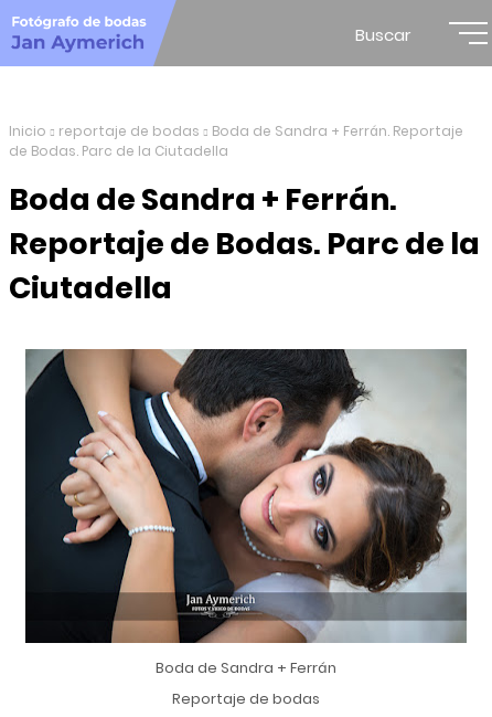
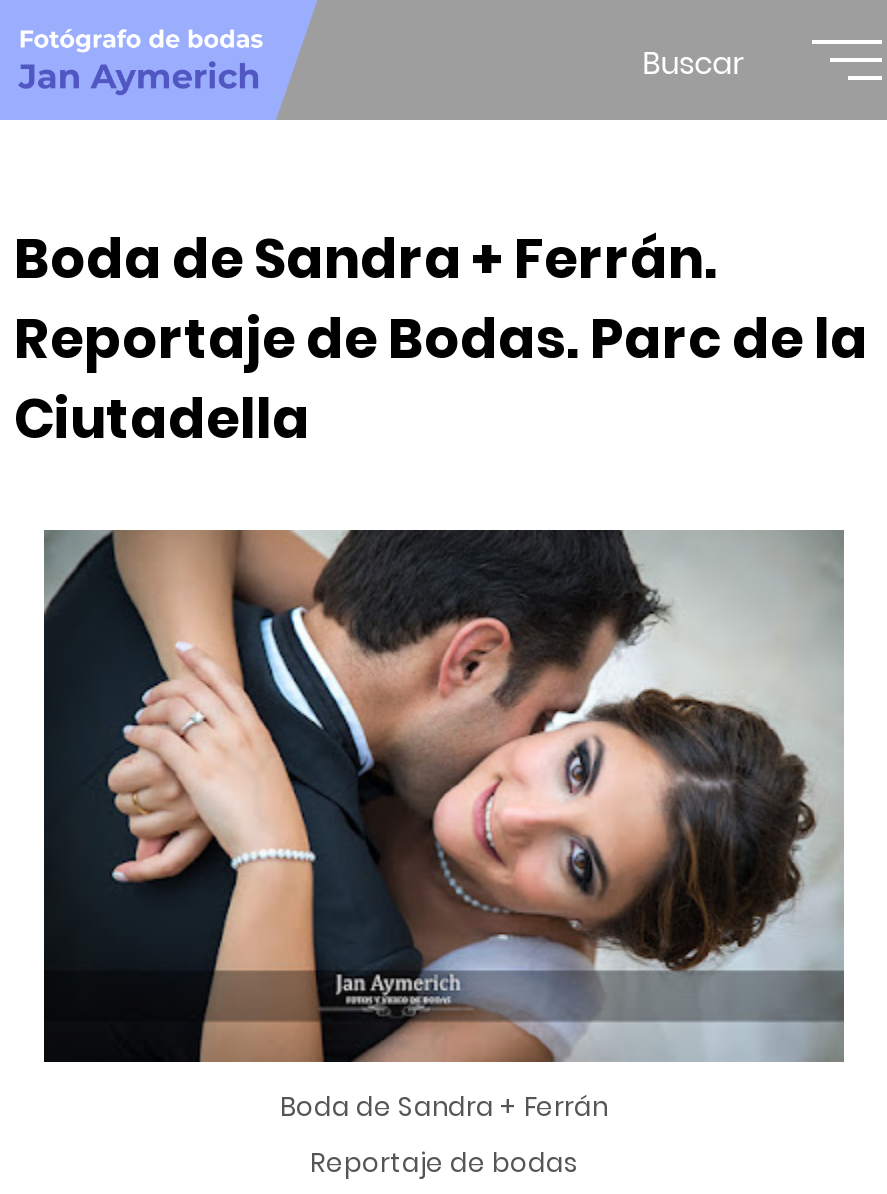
- Inicio
- reportaje de bodas
- Boda de Sandra + Ferrán. Reportaje
- de Bodas. Parc de la Ciutadella
